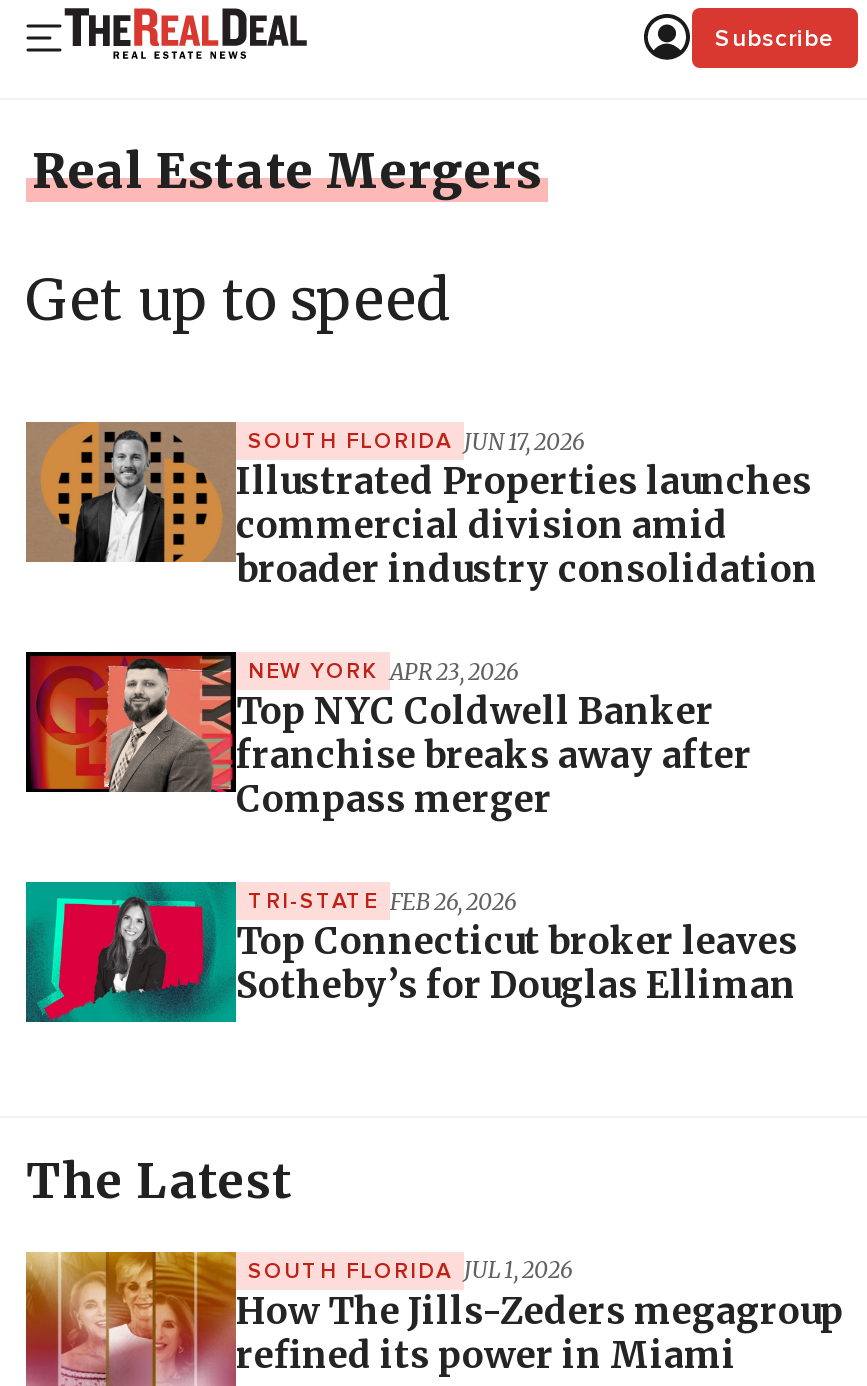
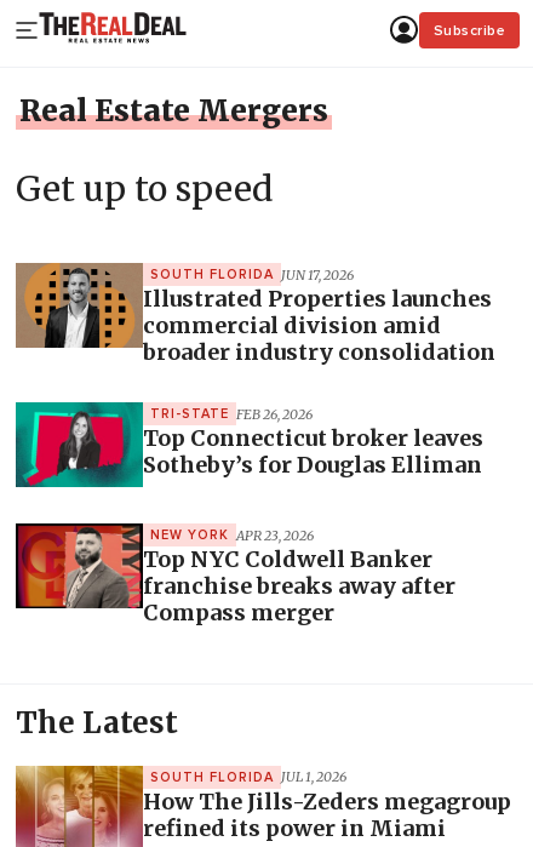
moved down: [image] | NEW YORK APR 23, 2026 | Top NYC Coldwell Banker | franchise breaks away after | Compass merger

moved up: [image] | TRI-STATE FEB 26, 2026 | Top Connecticut broker leaves | Sotheby’s for Douglas Elliman
